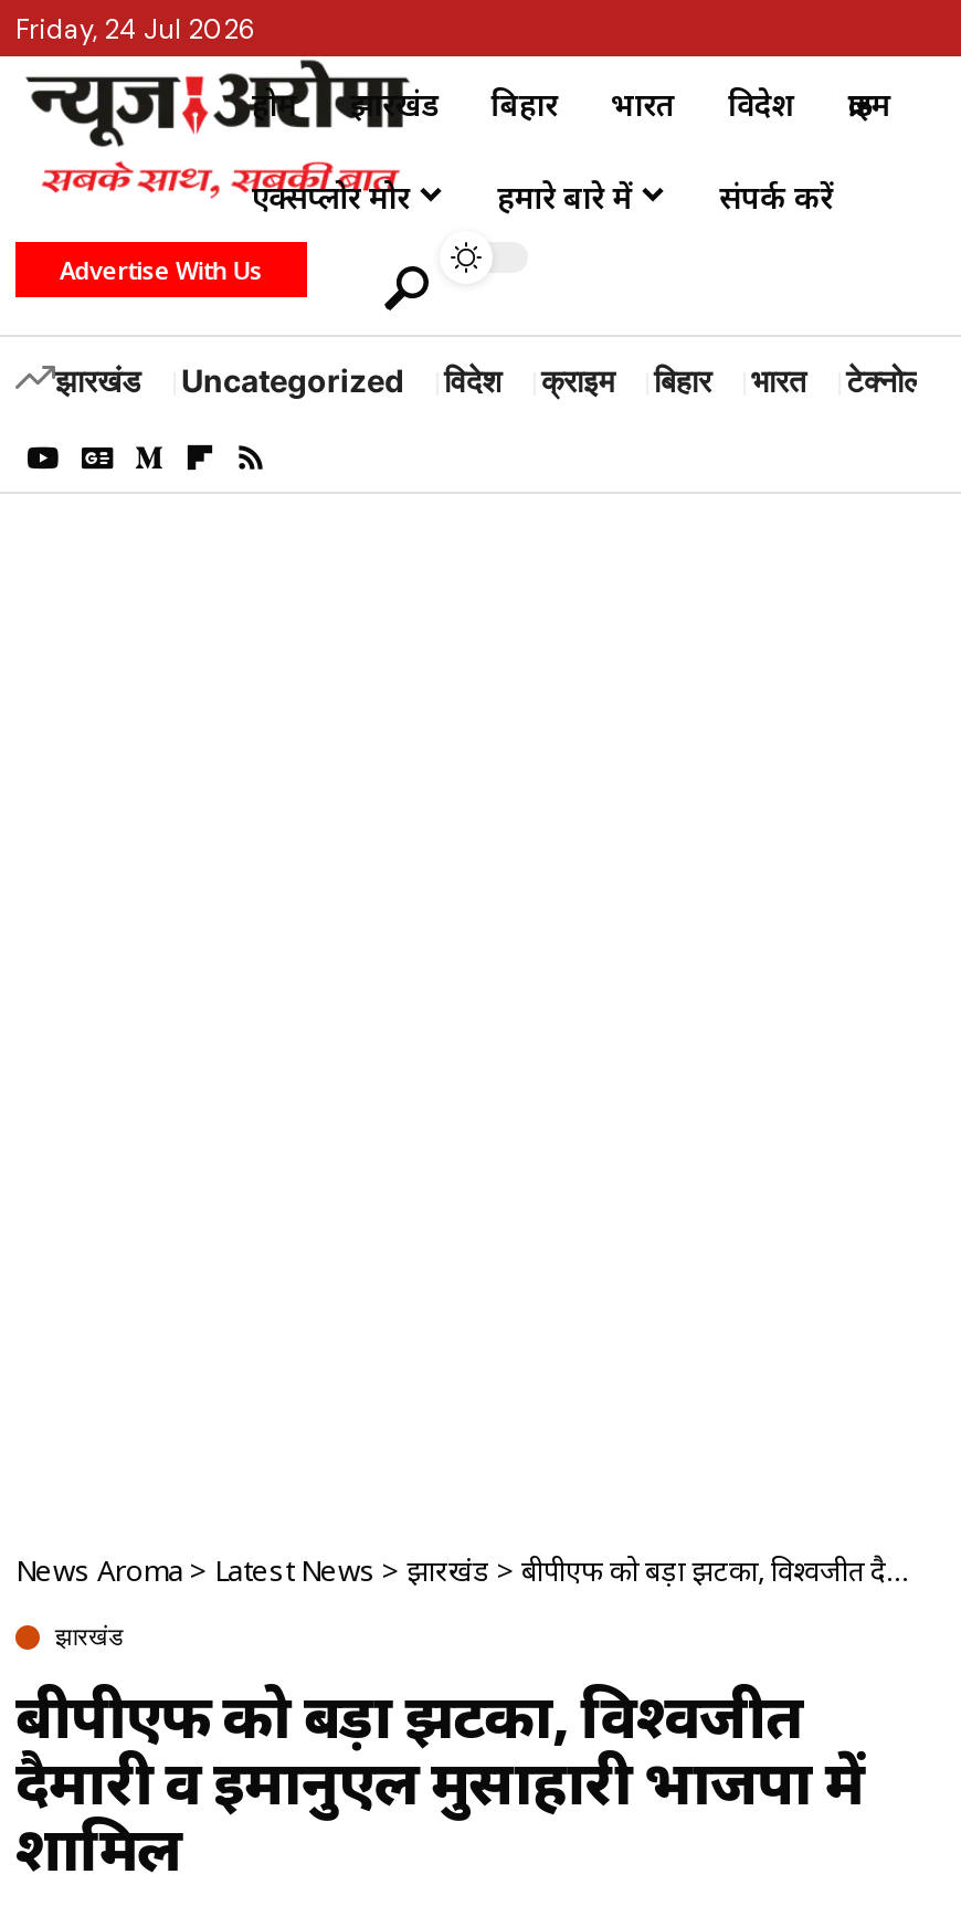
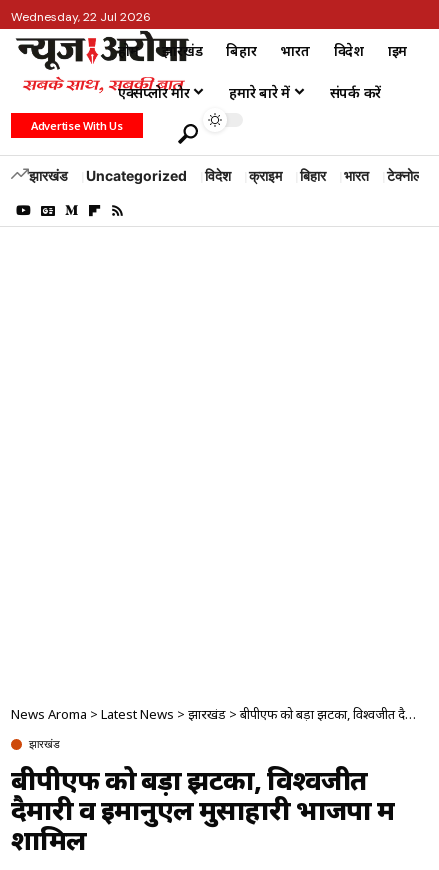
- Friday, 24 Jul 2026
+ Wednesday, 22 Jul 2026
